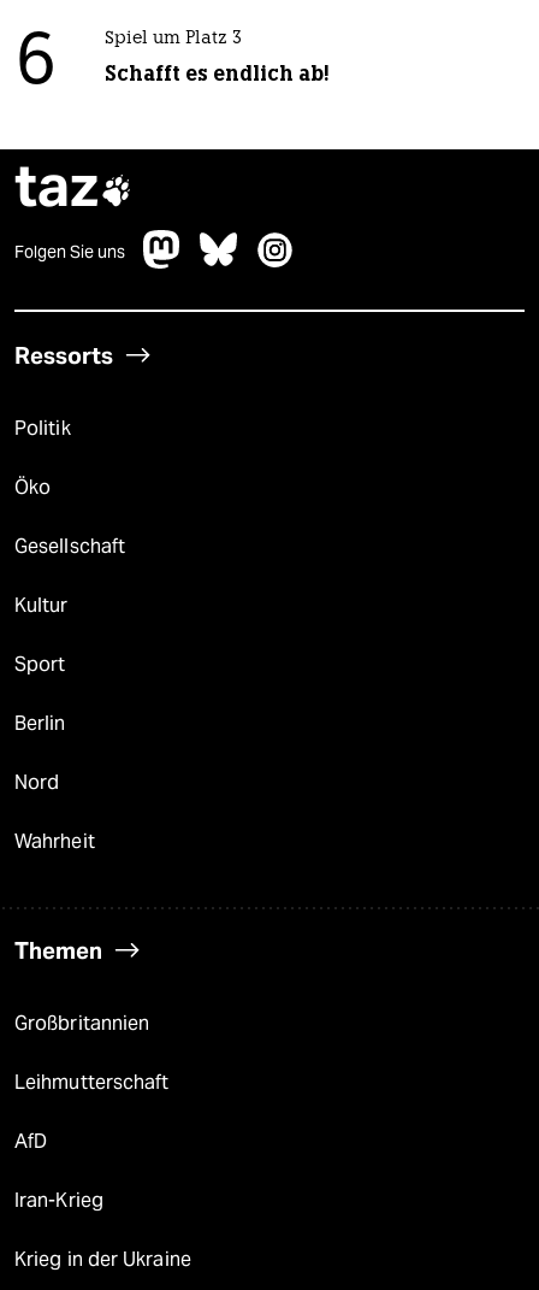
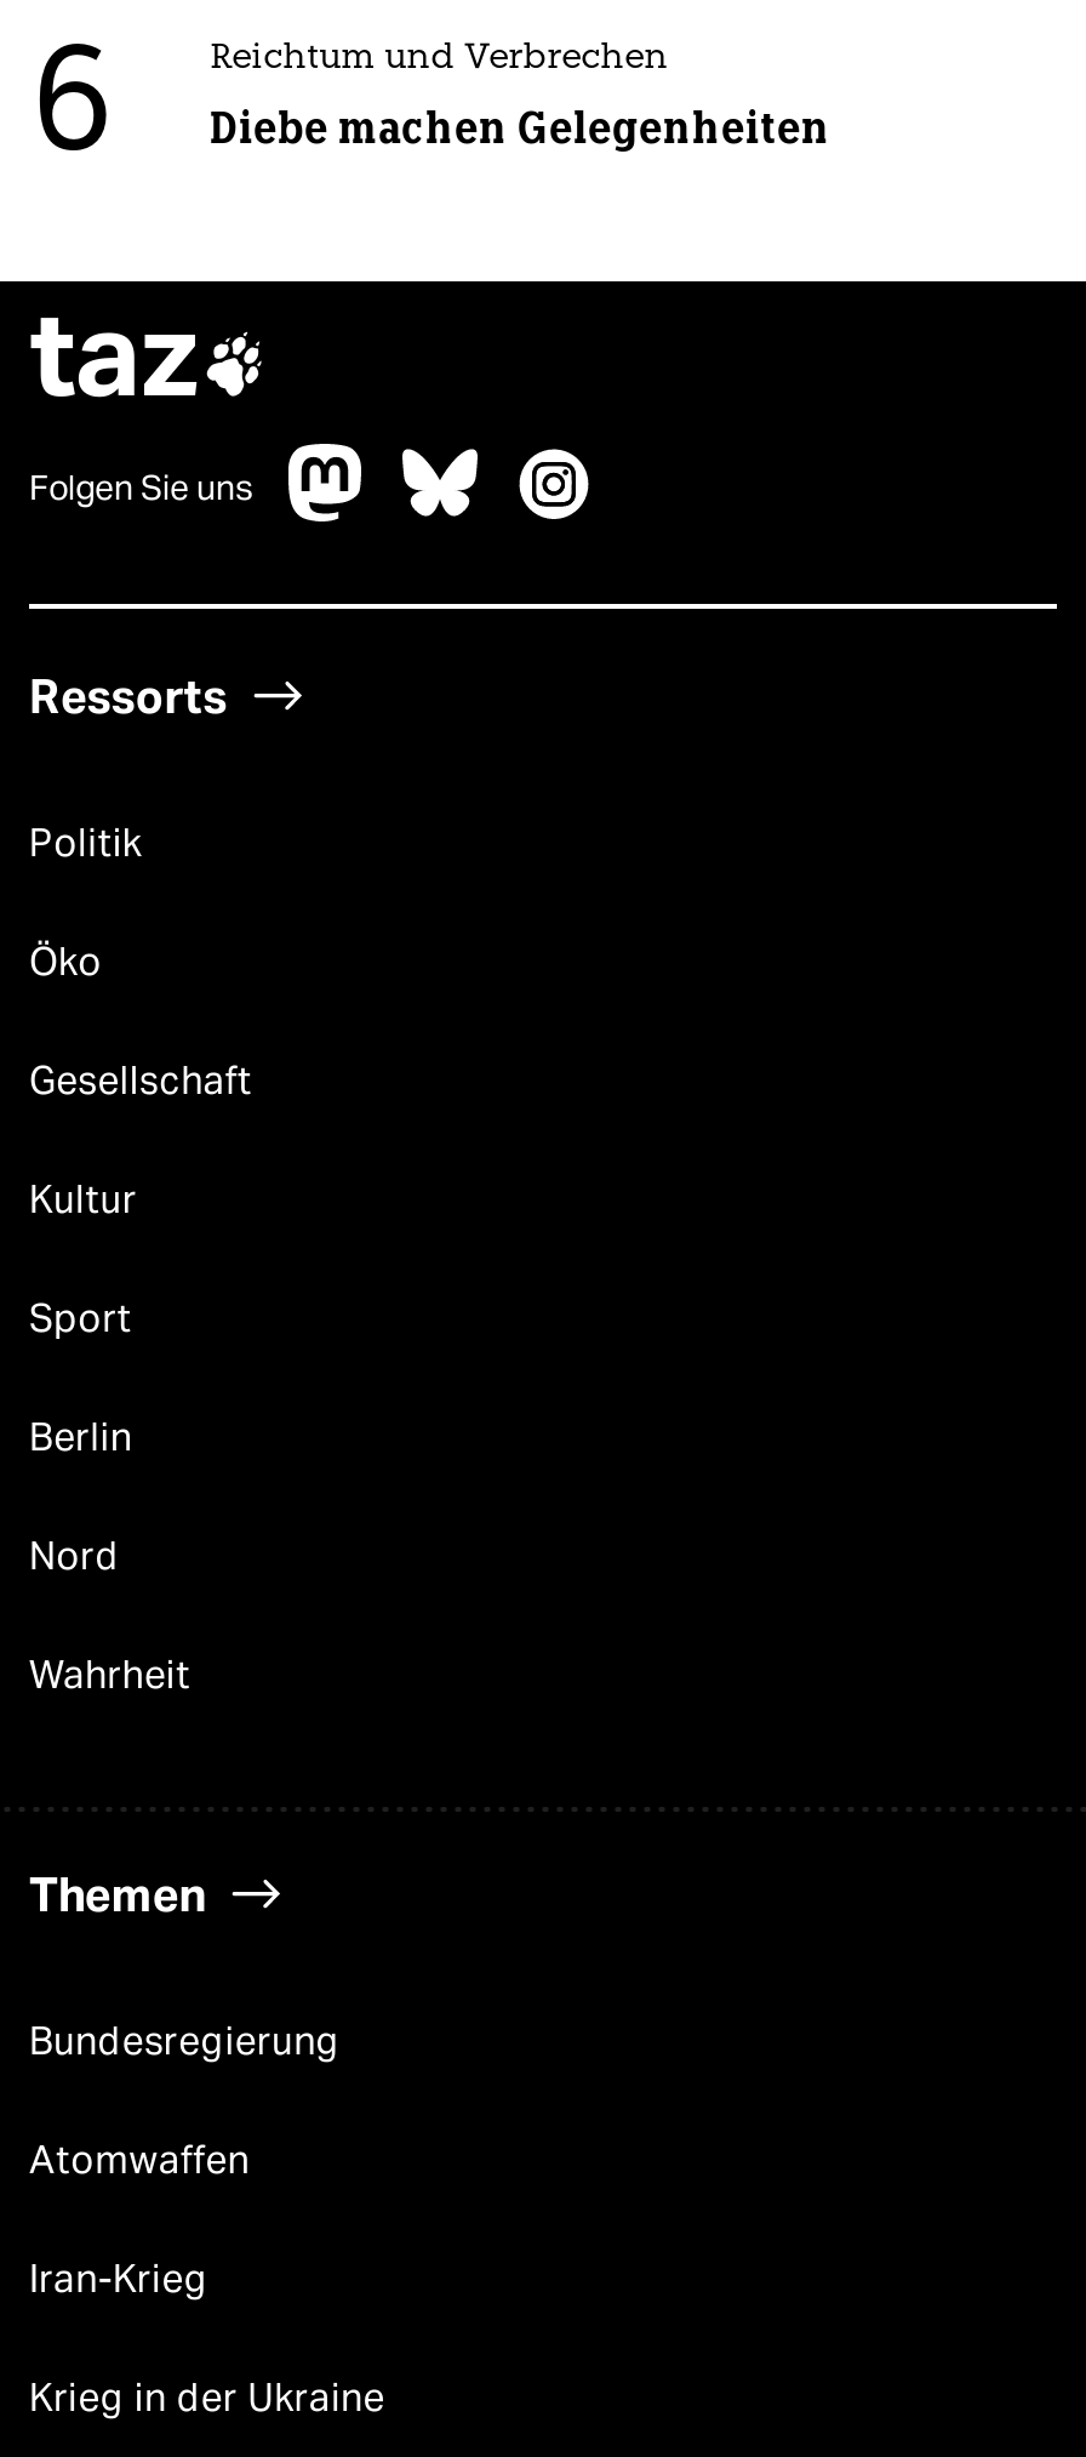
- Spiel um Platz 3
+ Reichtum und Verbrechen

- Schafft es endlich ab!
+ Diebe machen Gelegenheiten

- Großbritannien
- Leihmutterschaft
- AfD
+ Bundesregierung
+ Atomwaffen
